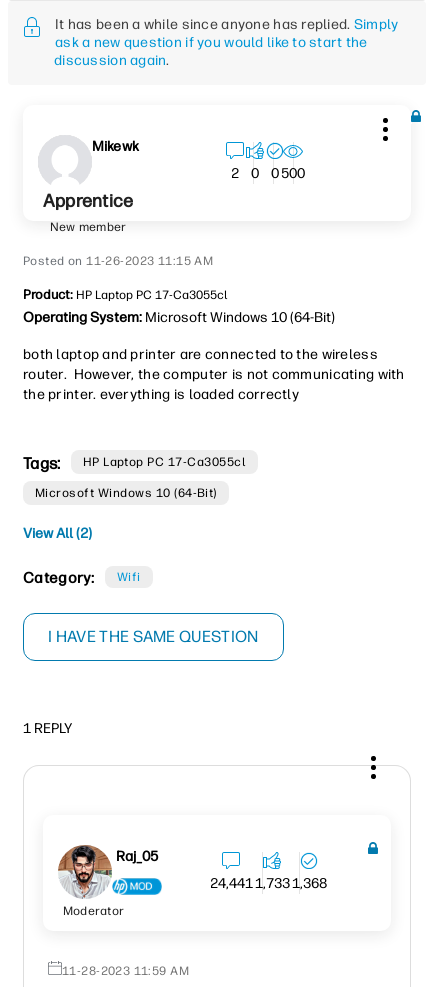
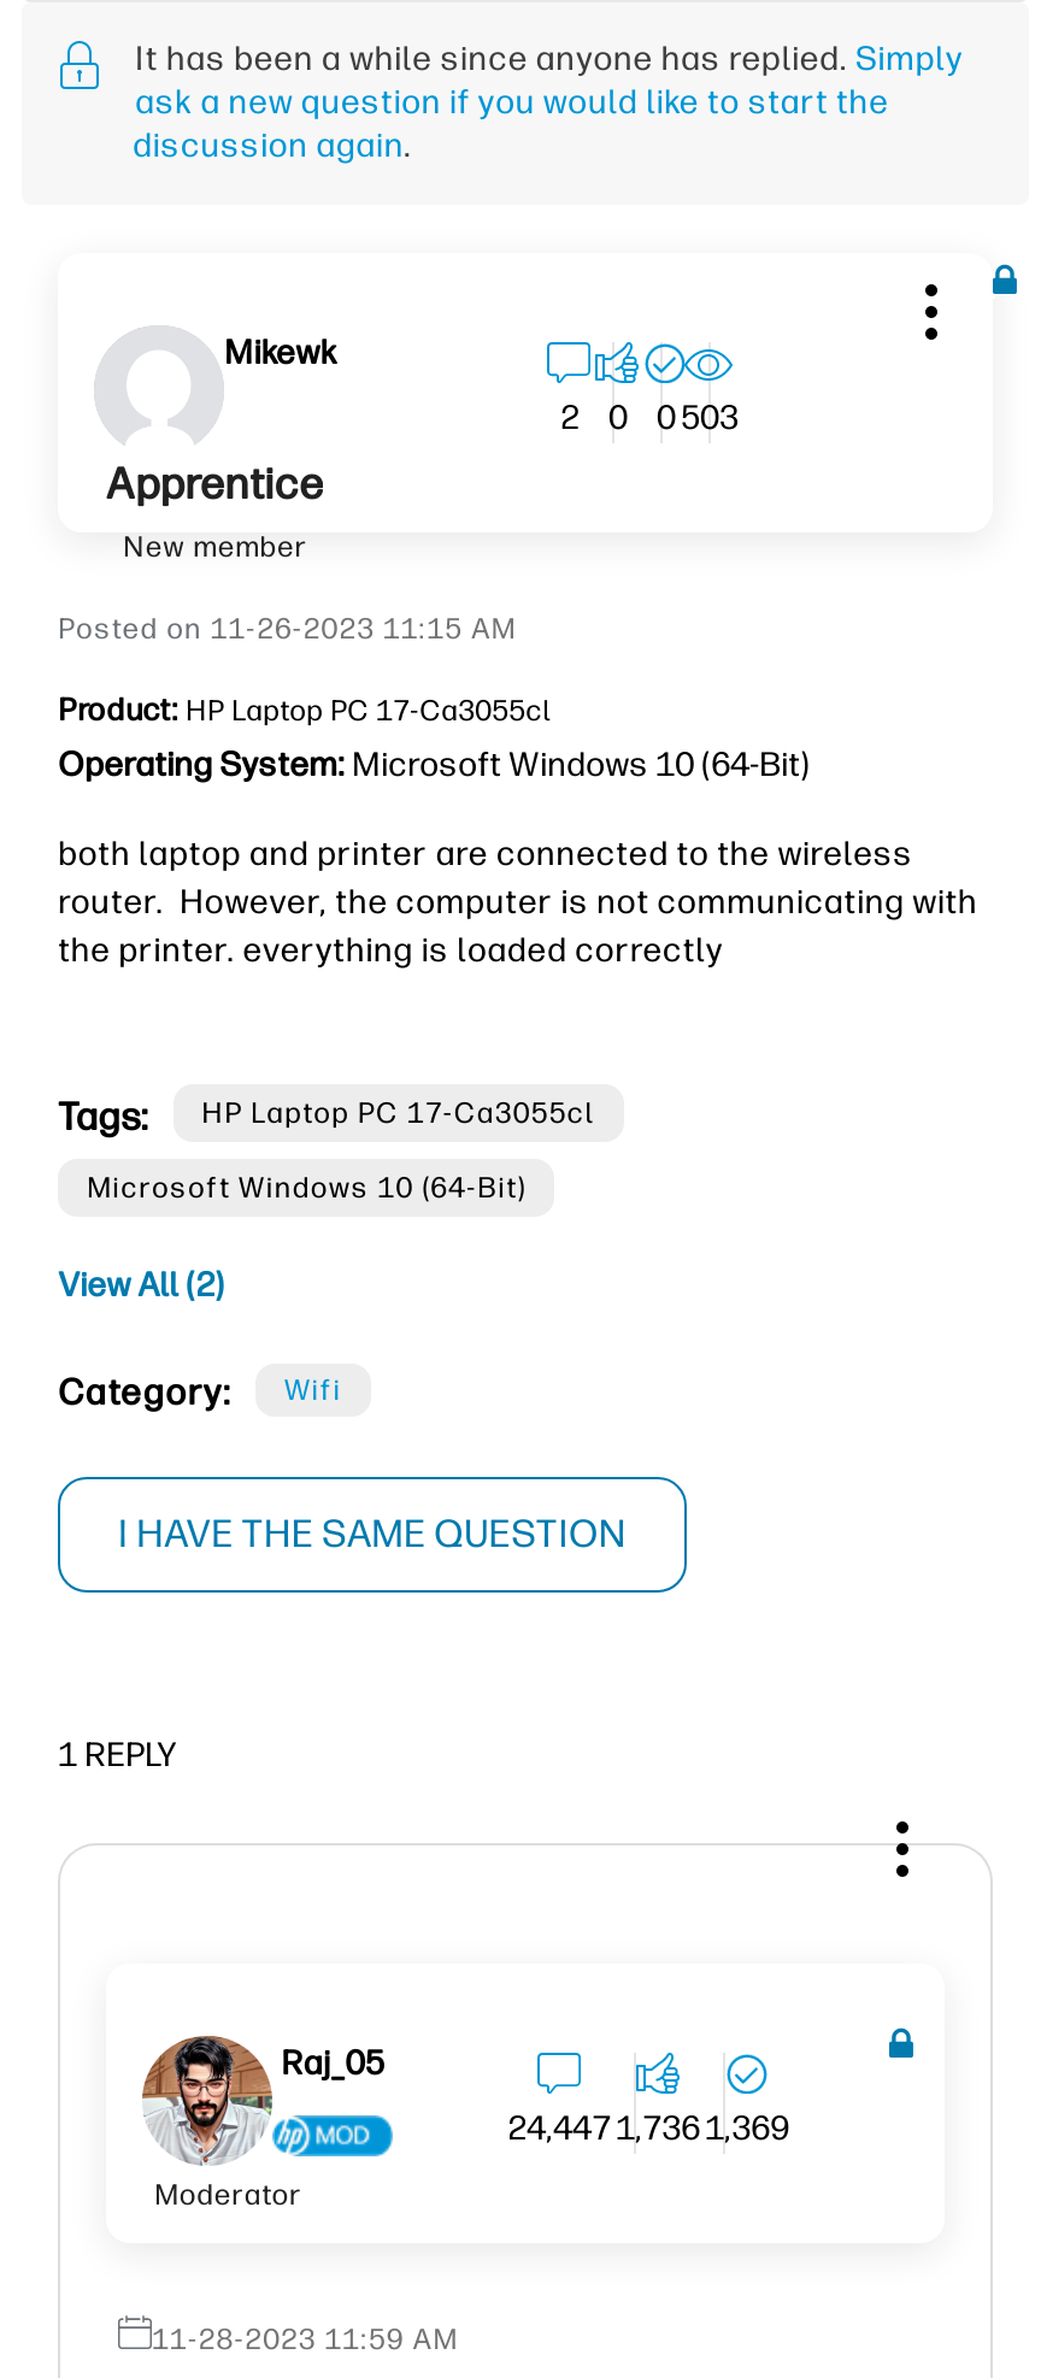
- 2 0 0 500
+ 2 0 0 503

- 24,441 1,733 1,368
+ 24,447 1,736 1,369
